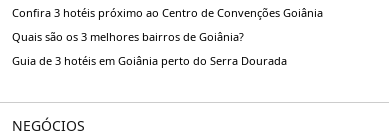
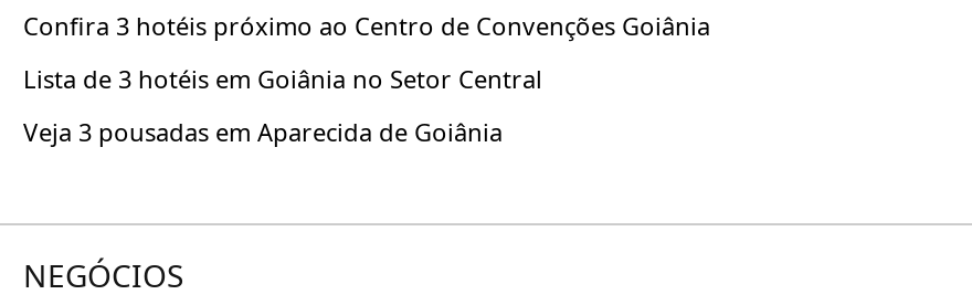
- Quais são os 3 melhores bairros de Goiânia?
+ Lista de 3 hotéis em Goiânia no Setor Central

- Guia de 3 hotéis em Goiânia perto do Serra Dourada
+ Veja 3 pousadas em Aparecida de Goiânia
